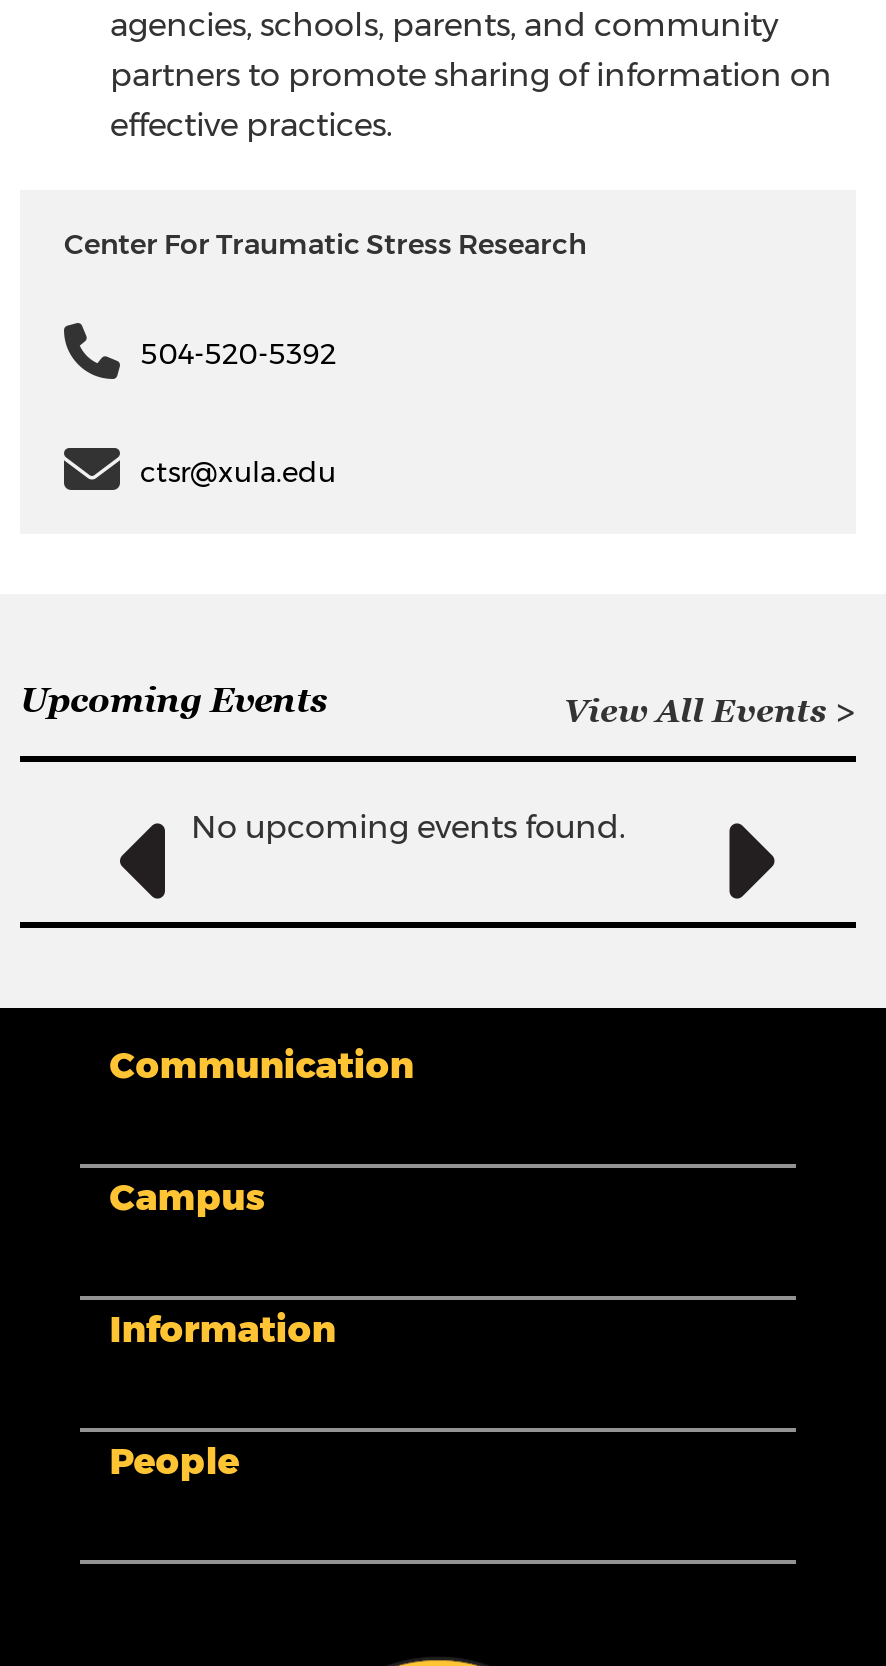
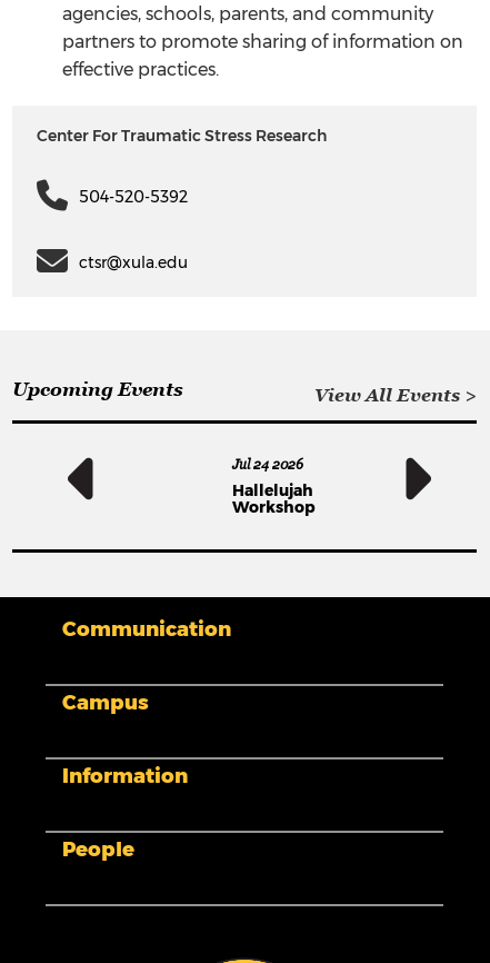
- No upcoming events found.
+ Jul 24 2026
+ Hallelujah
+ Workshop
